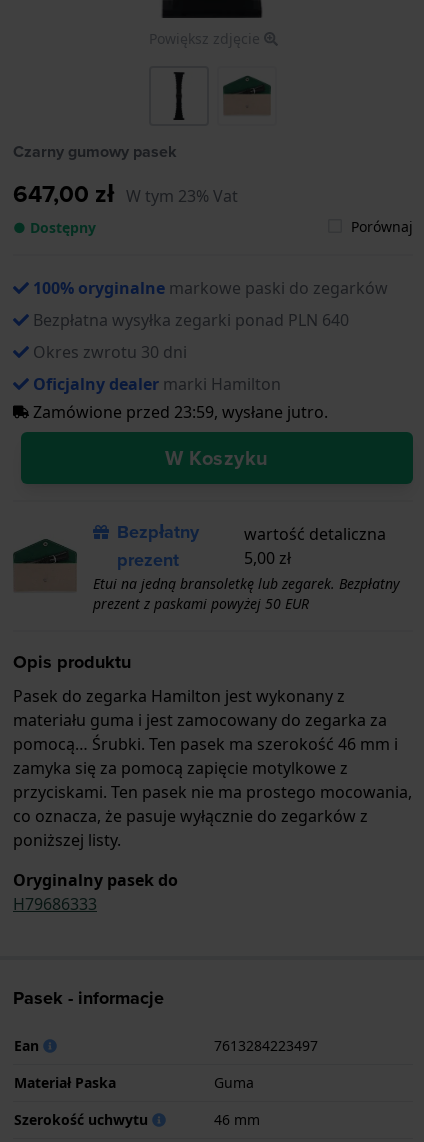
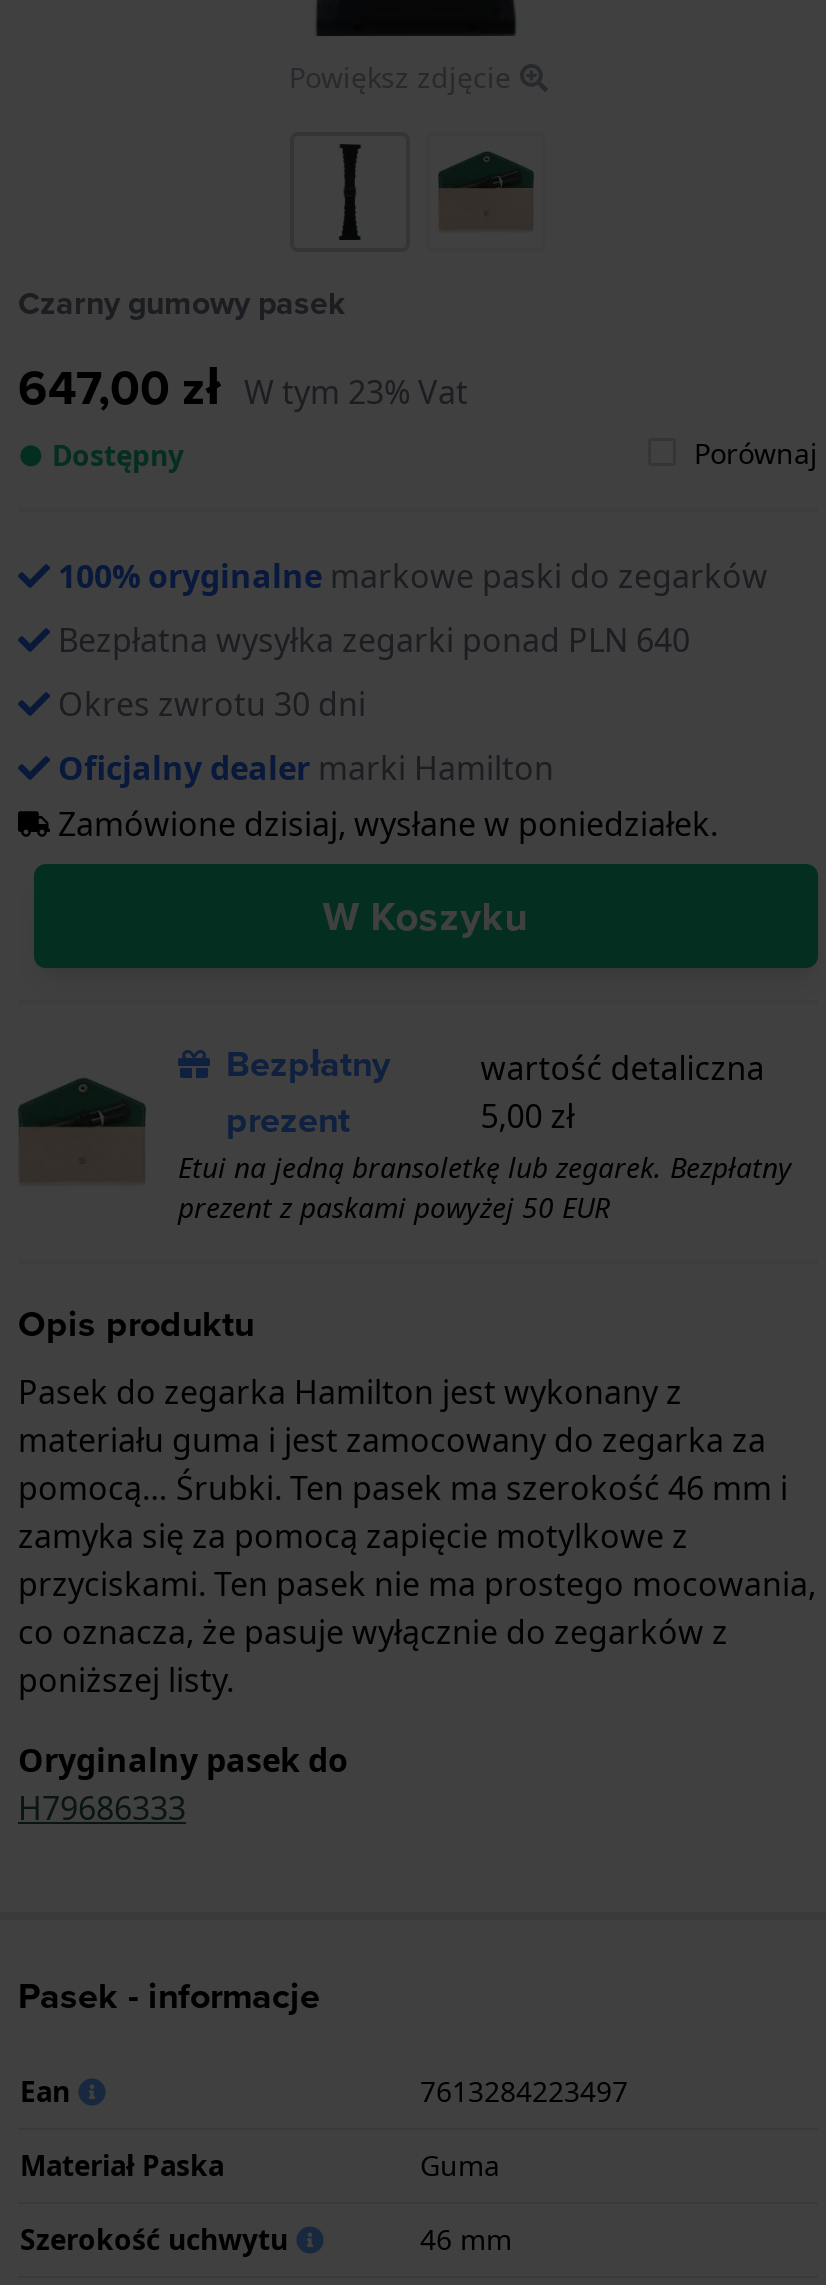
- Zamówione przed 23:59, wysłane jutro.
+ Zamówione dzisiaj, wysłane w poniedziałek.
